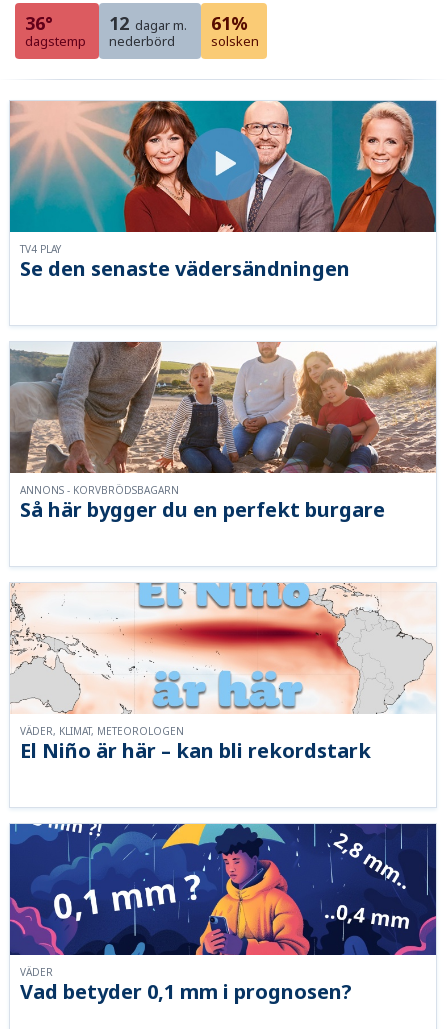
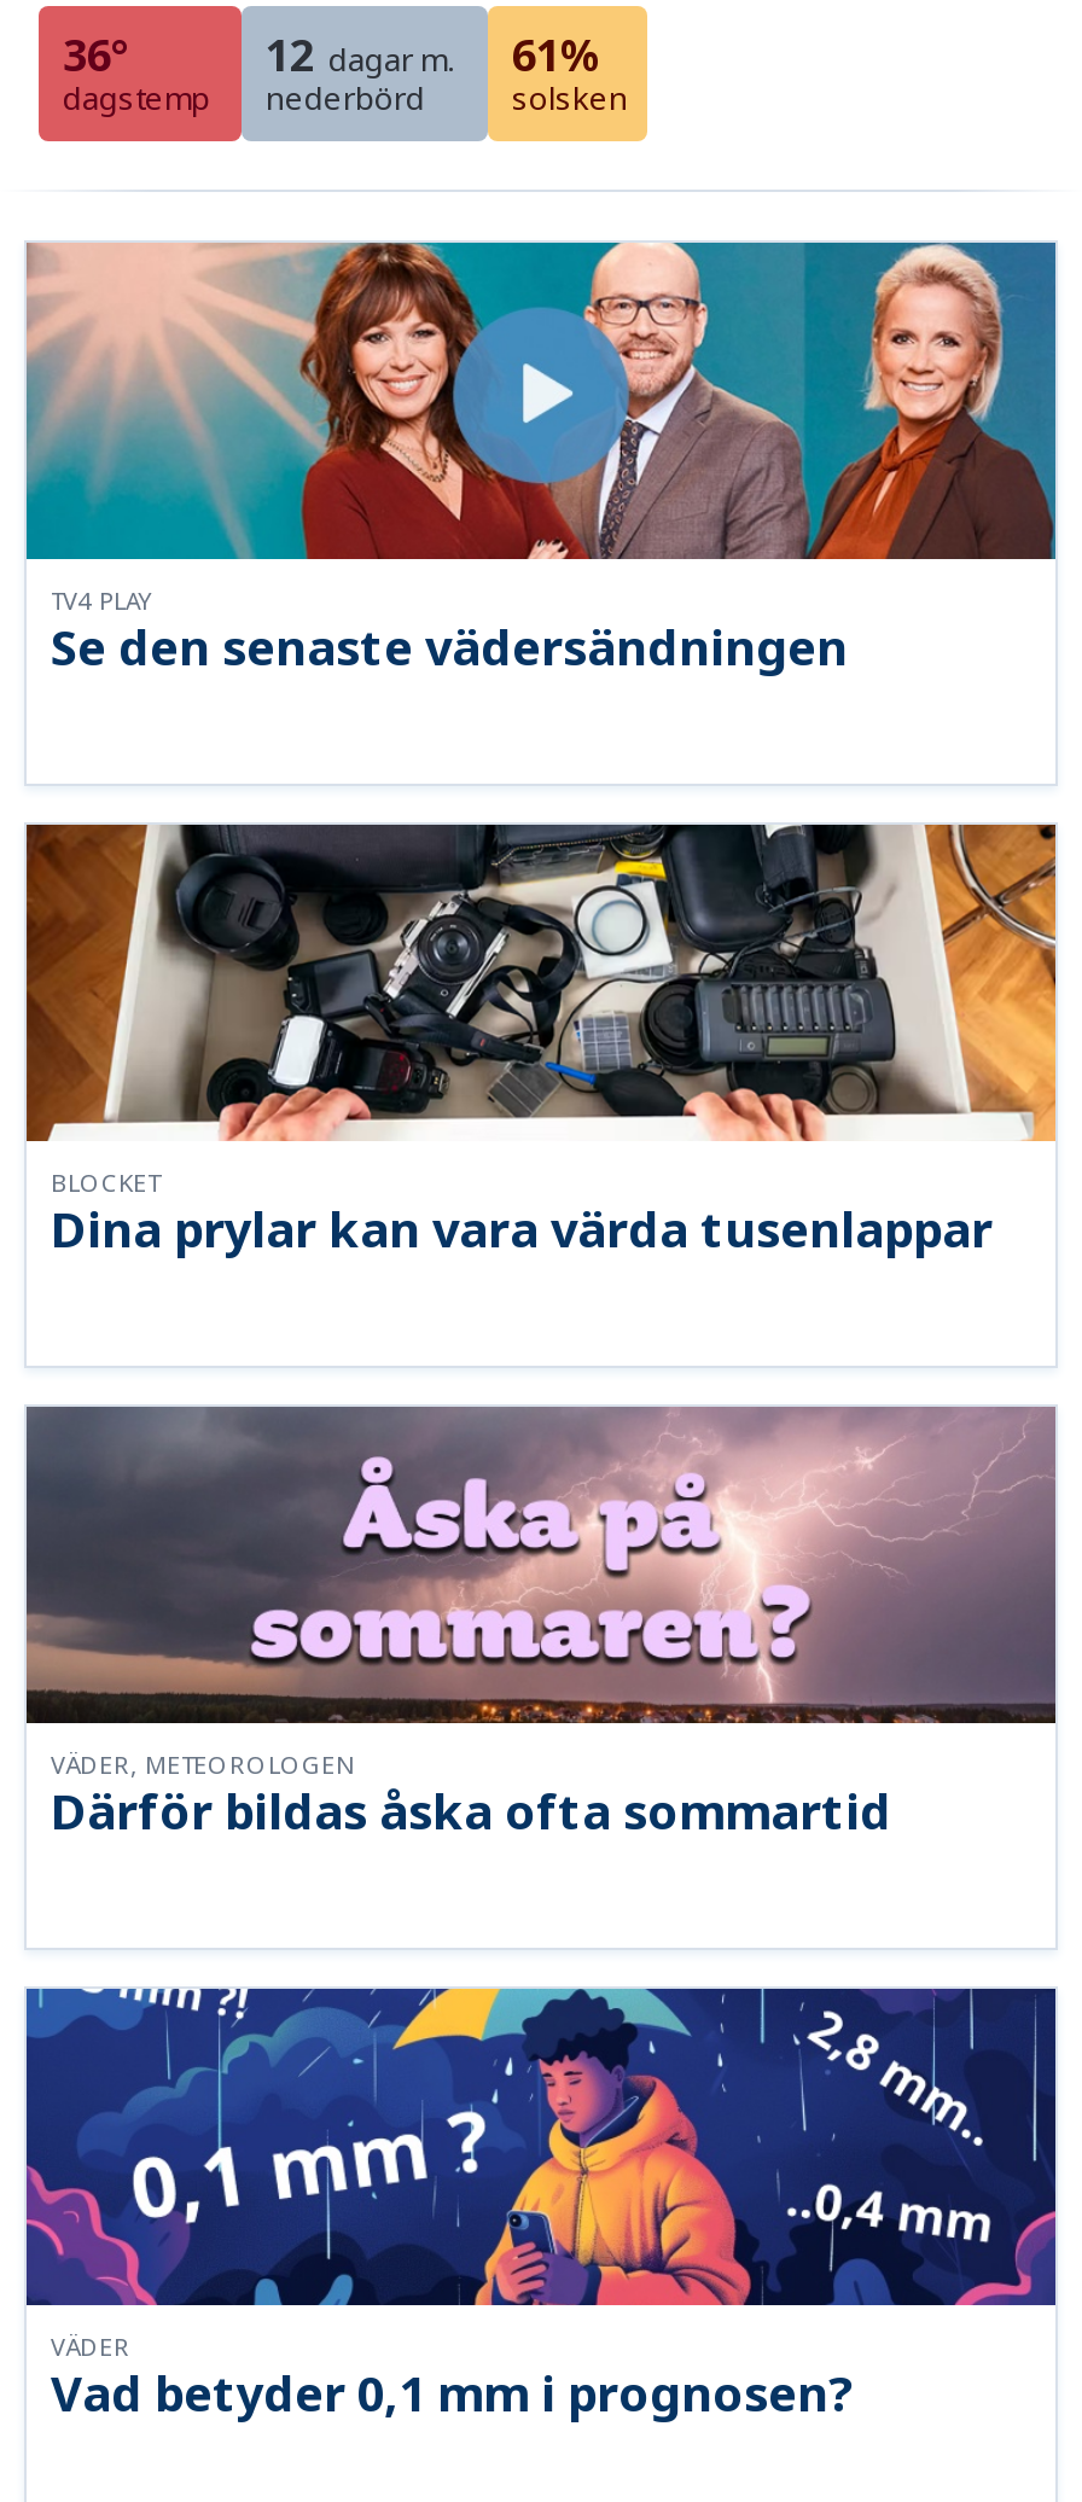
- [image]
- ANNONS - KORVBRÖDSBAGARN
+ [image]
+ BLOCKET

- Så här bygger du en perfekt burgare
+ Dina prylar kan vara värda tusenlappar

- [image]
- VÄDER, KLIMAT, METEOROLOGEN
+ [image]
+ VÄDER, METEOROLOGEN

- El Niño är här – kan bli rekordstark
+ Därför bildas åska ofta sommartid
